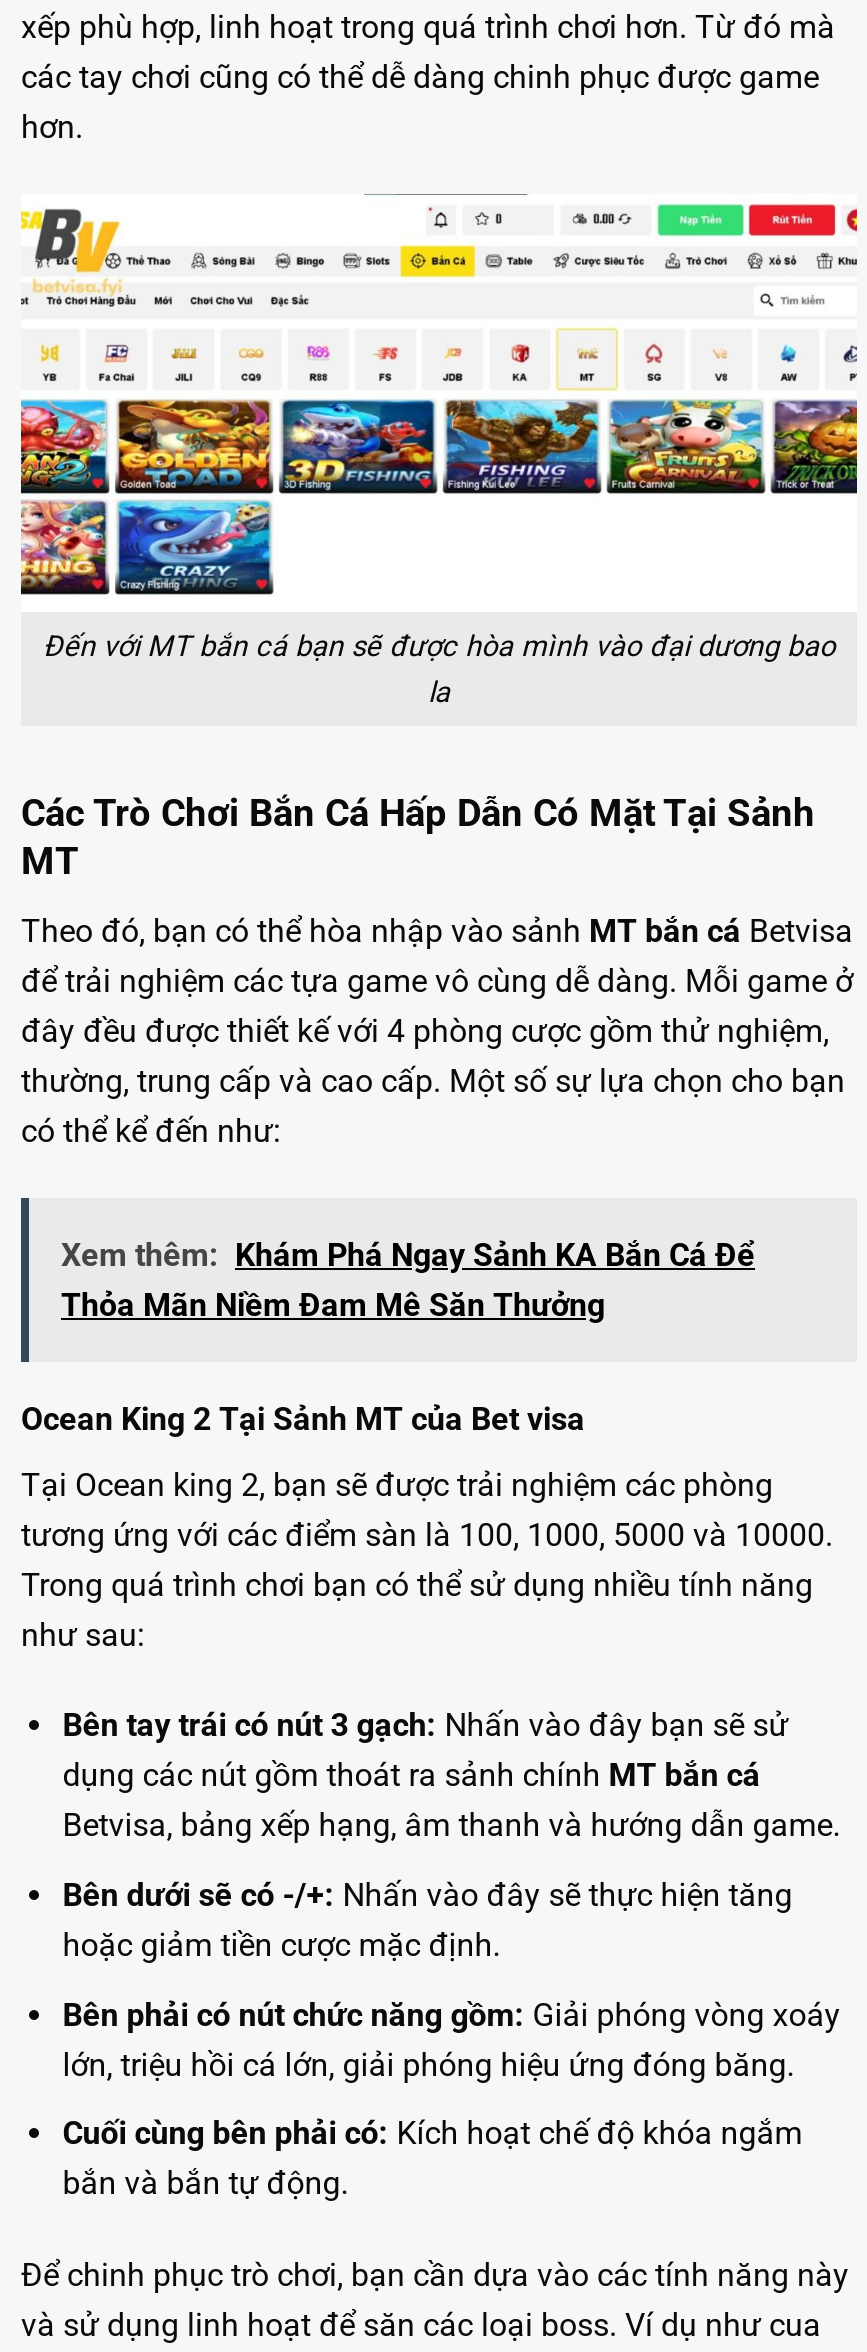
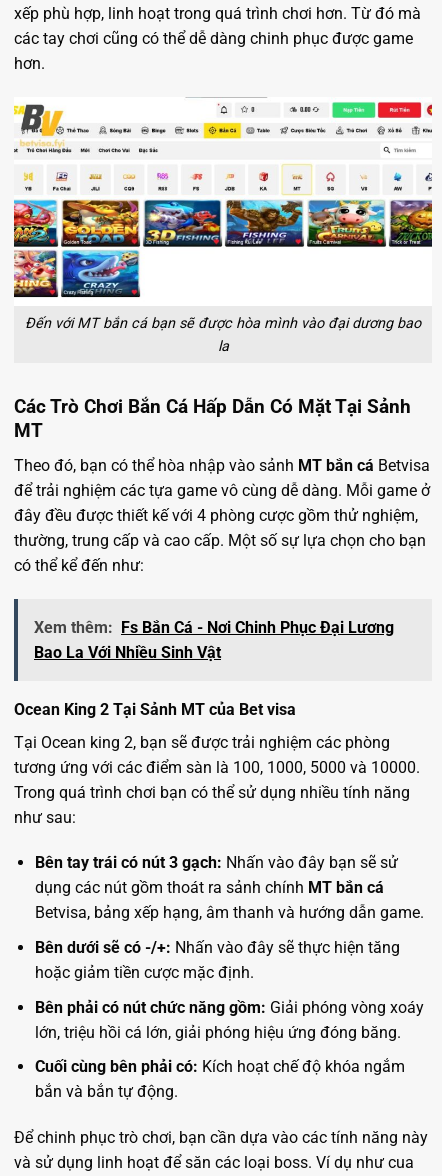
- Xem thêm: Khám Phá Ngay Sảnh KA Bắn Cá Để
- Thỏa Mãn Niềm Đam Mê Săn Thưởng
+ Xem thêm: Fs Bắn Cá - Nơi Chinh Phục Đại Lương
+ Bao La Với Nhiều Sinh Vật
